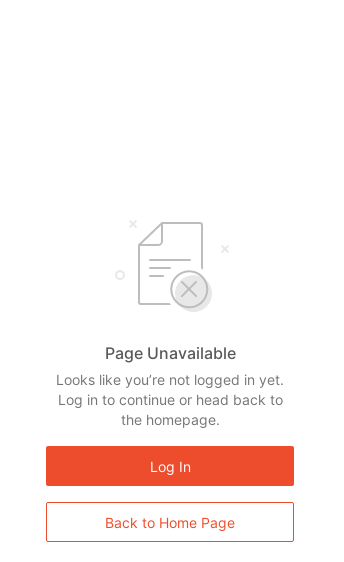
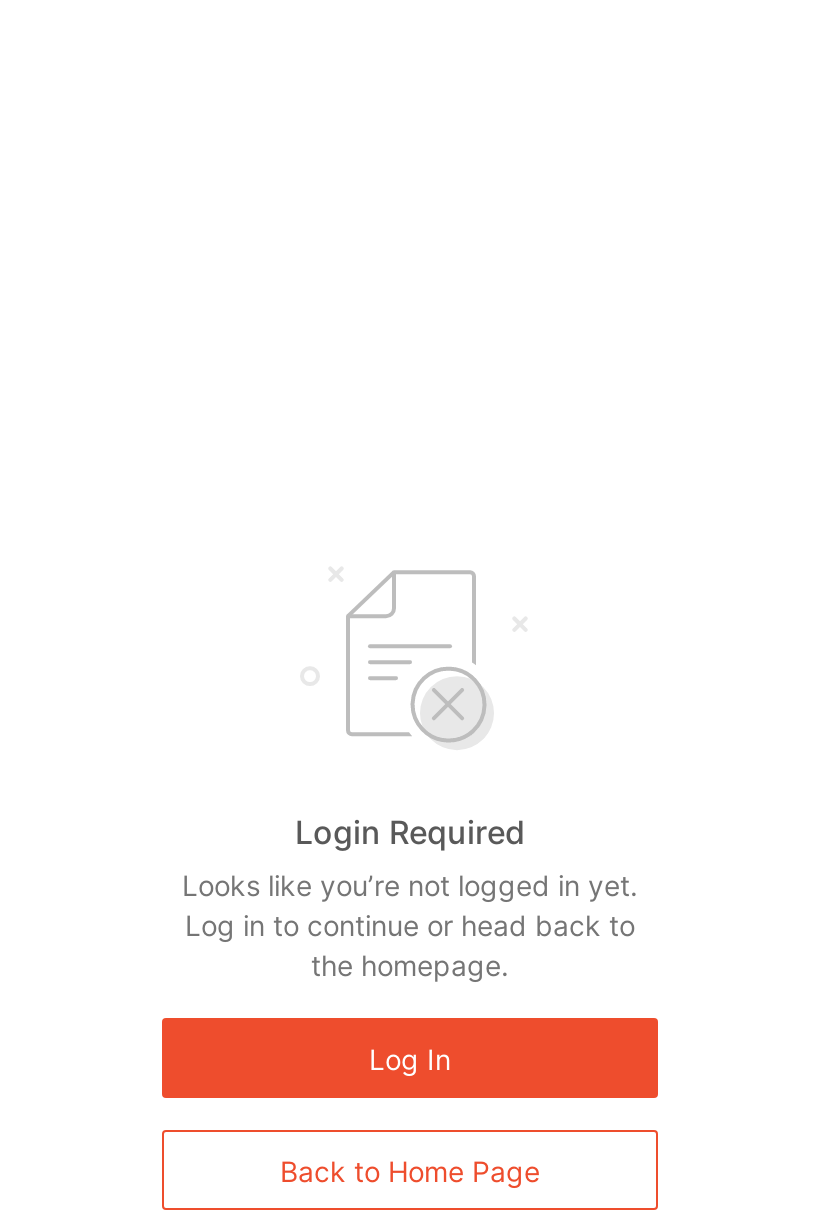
- Page Unavailable
+ Login Required
